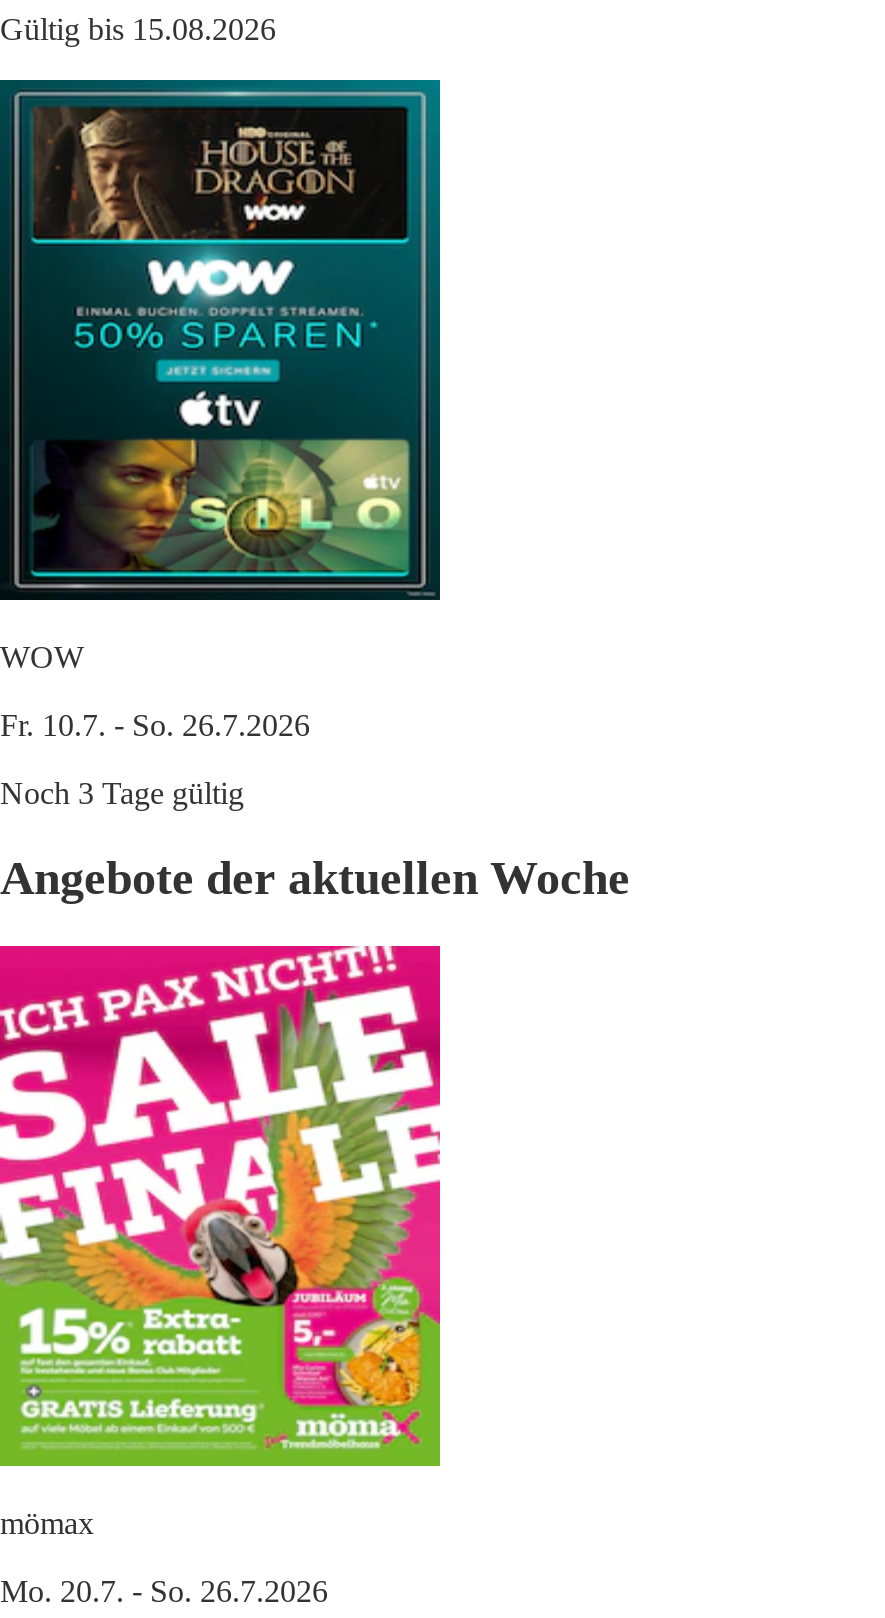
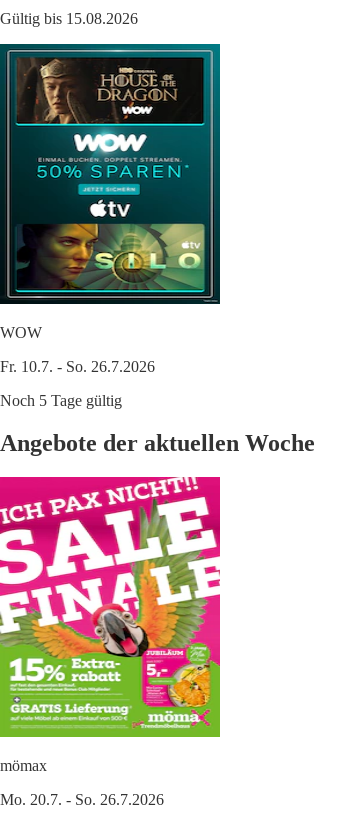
- Noch 3 Tage gültig
+ Noch 5 Tage gültig
